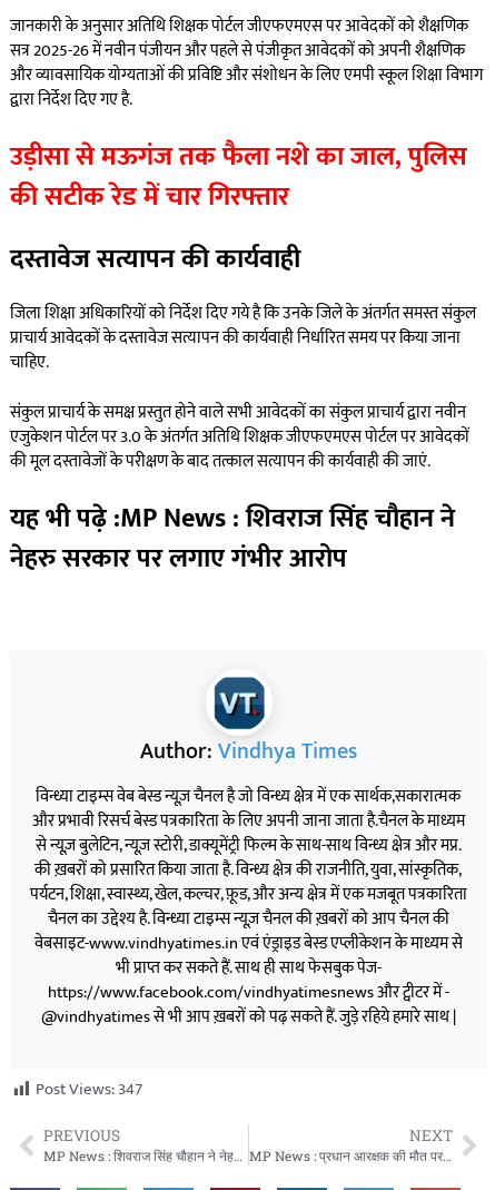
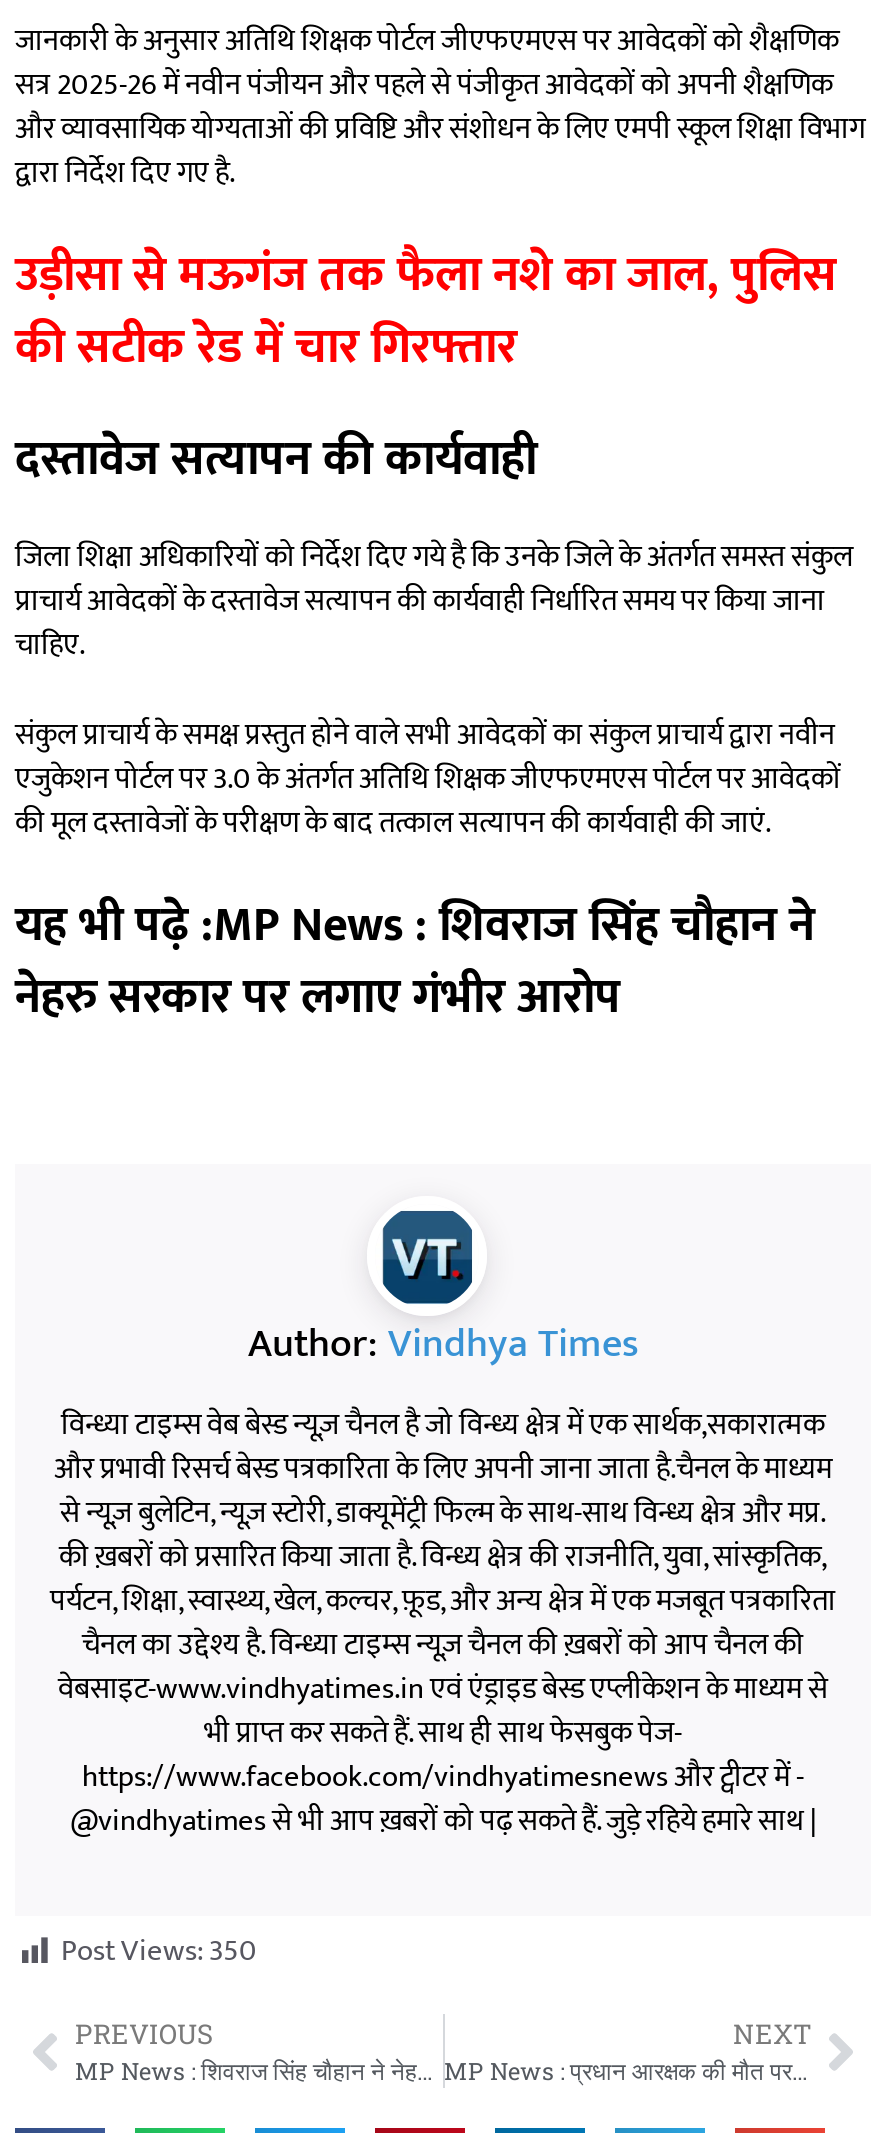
- Post Views: 347
+ Post Views: 350
